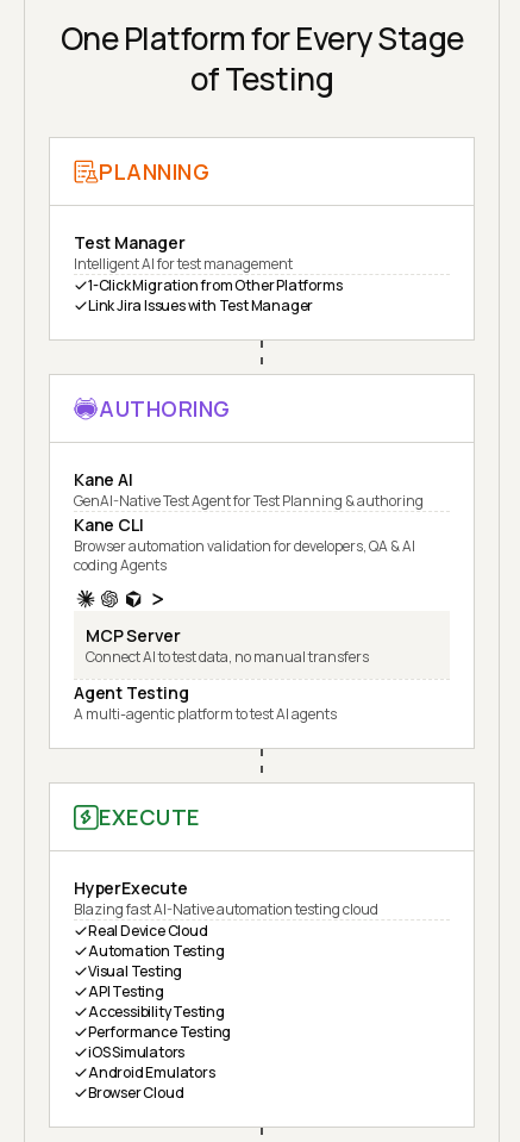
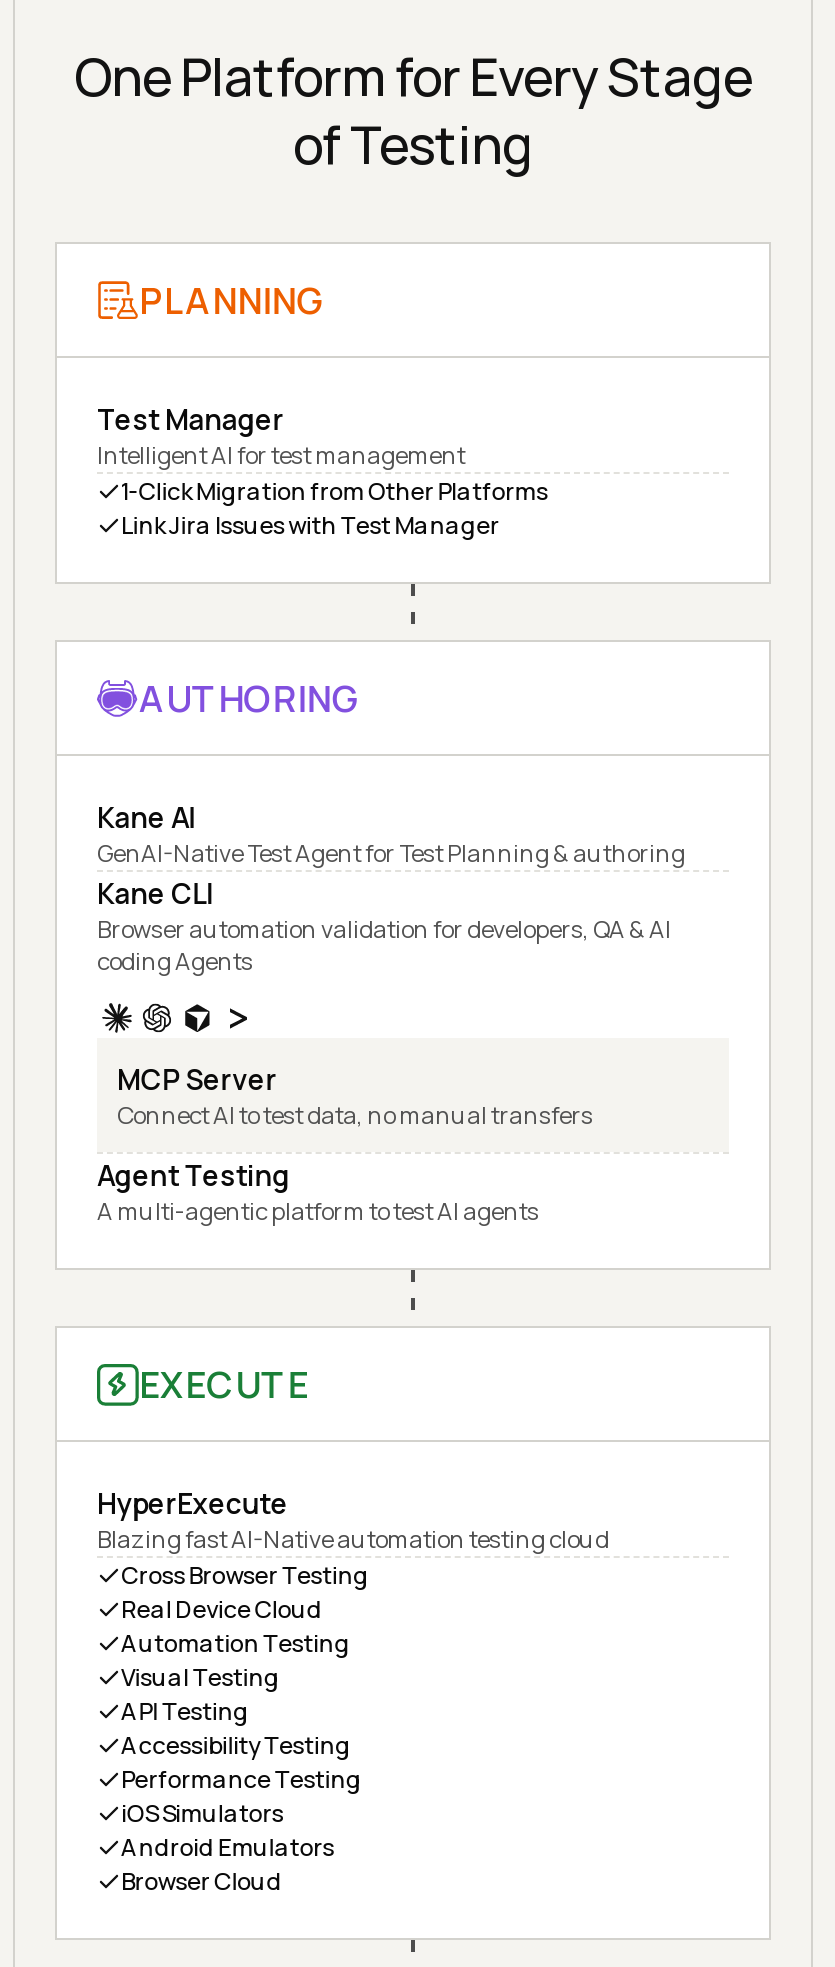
+ Cross Browser Testing
